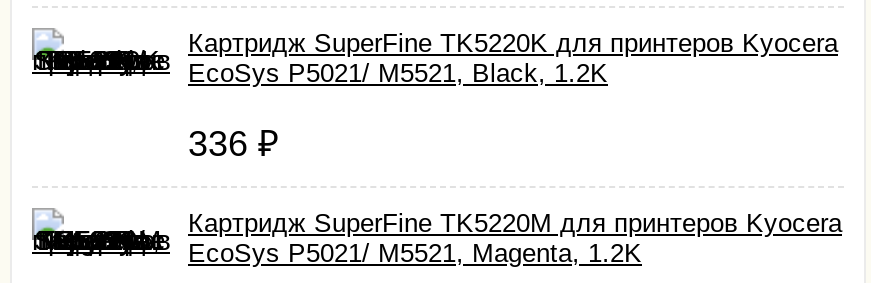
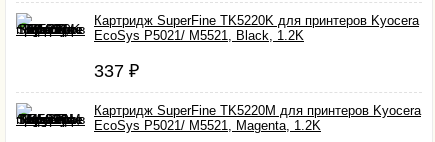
- 336 ₽
+ 337 ₽
